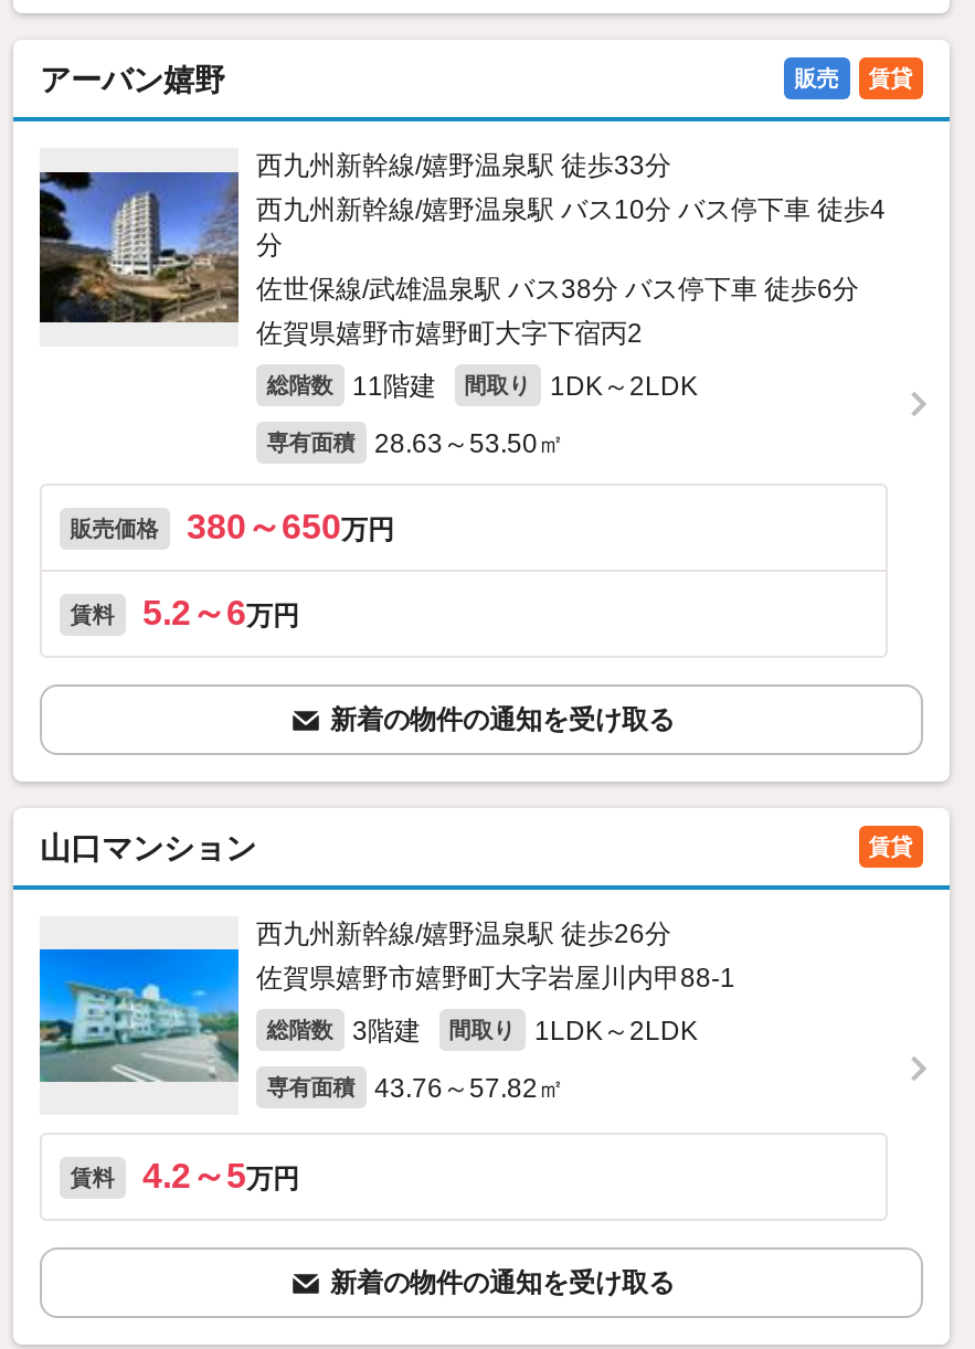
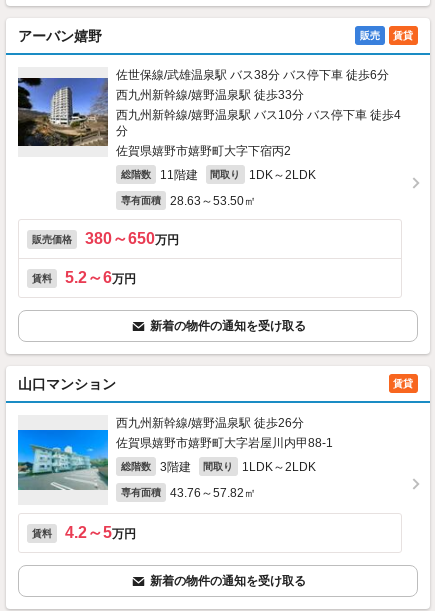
moved down: 西九州新幹線/嬉野温泉駅 徒歩33分 | 西九州新幹線/嬉野温泉駅 バス10分 バス停下車 徒歩4 | 分

moved up: 佐世保線/武雄温泉駅 バス38分 バス停下車 徒歩6分
